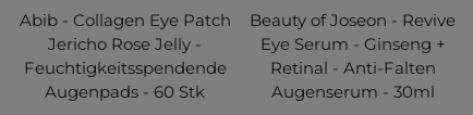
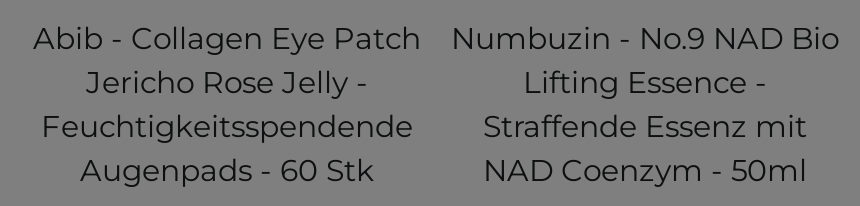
- Beauty of Joseon - Revive
- Eye Serum - Ginseng +
- Retinal - Anti-Falten
- Augenserum - 30ml
+ Numbuzin - No.9 NAD Bio
+ Lifting Essence -
+ Straffende Essenz mit
+ NAD Coenzym - 50ml
